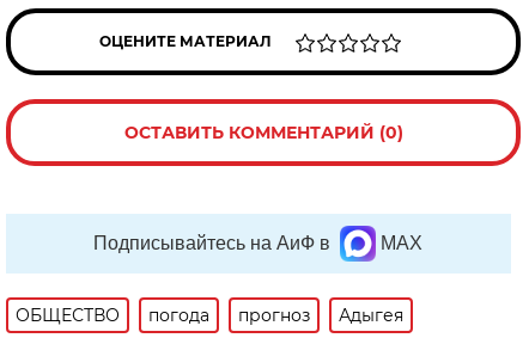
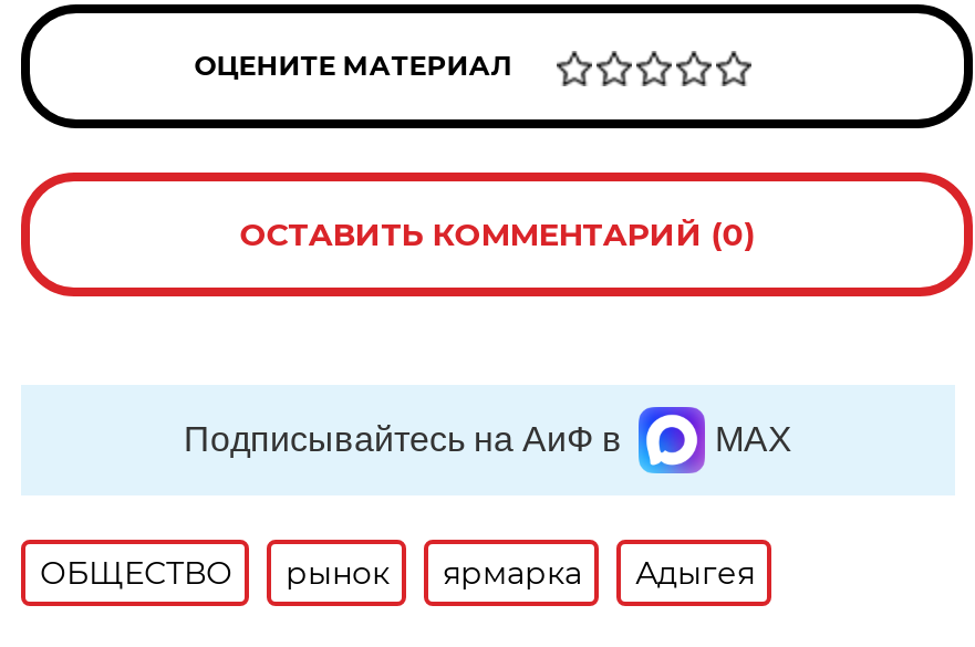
- погода
- прогноз
+ рынок
+ ярмарка
